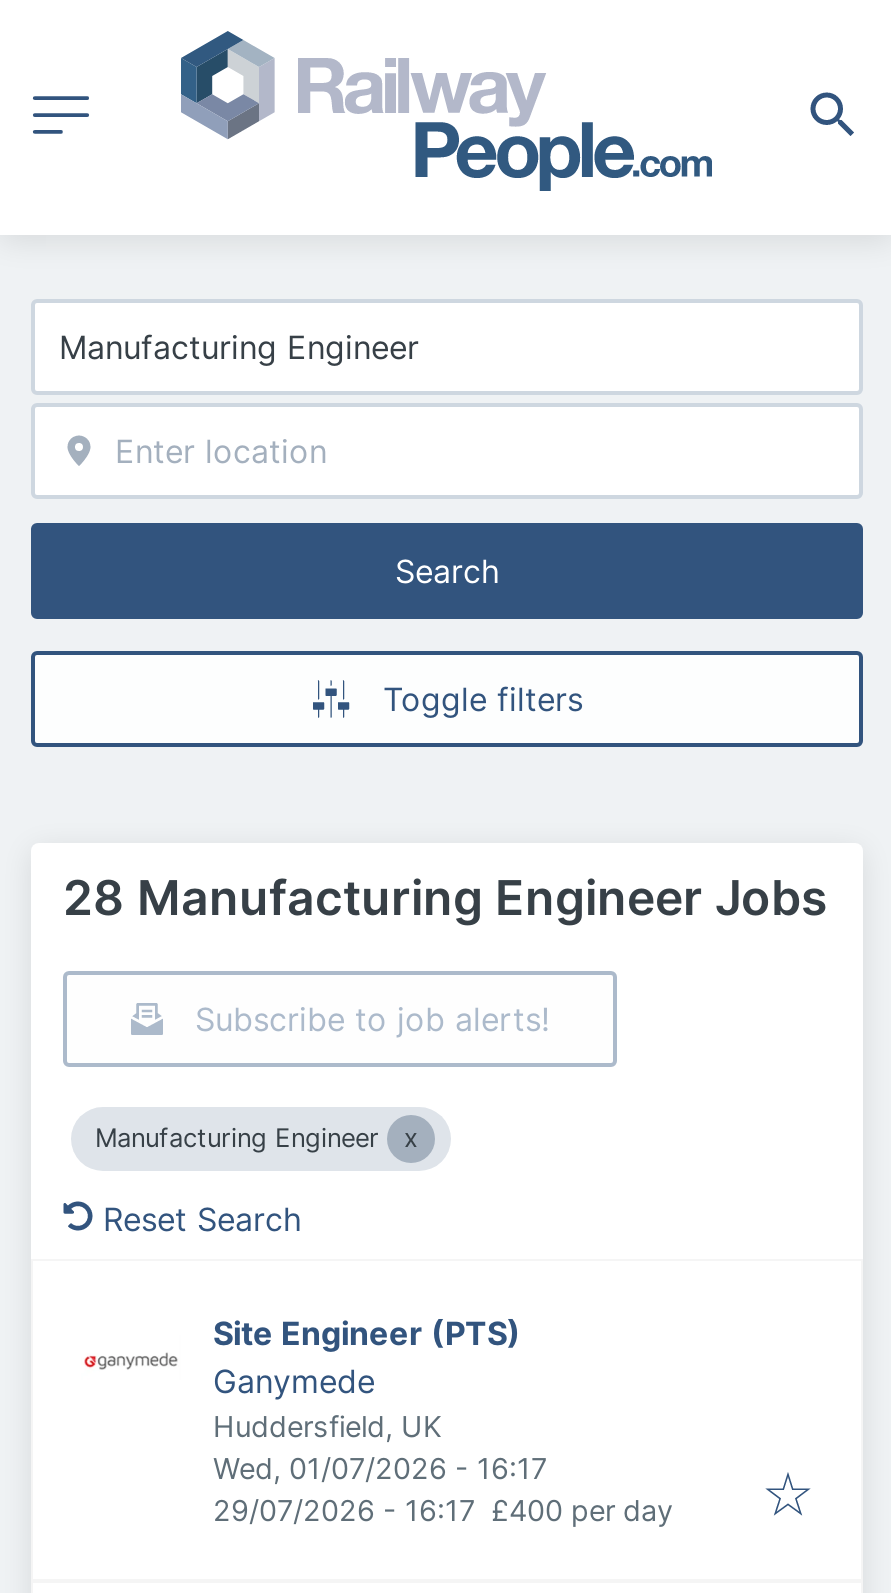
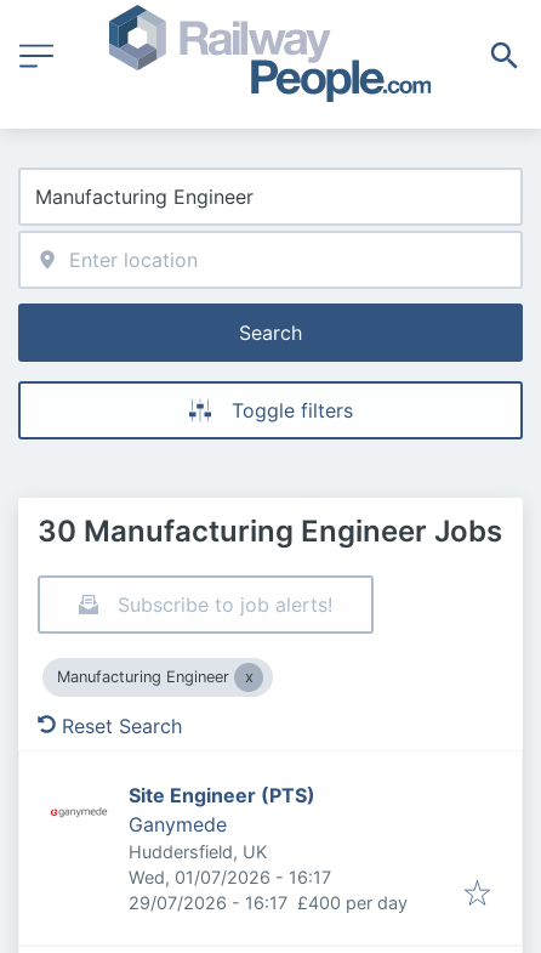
- 28 Manufacturing Engineer Jobs
+ 30 Manufacturing Engineer Jobs
